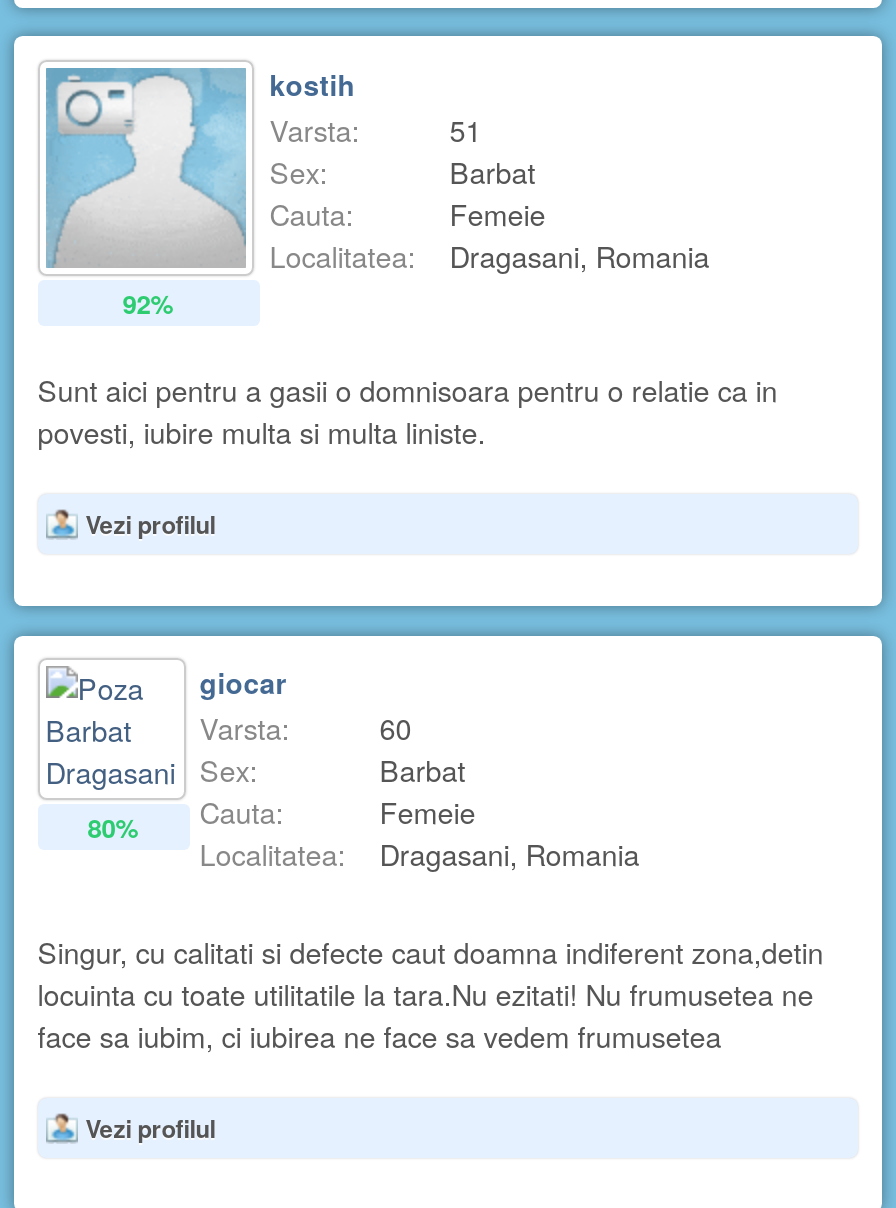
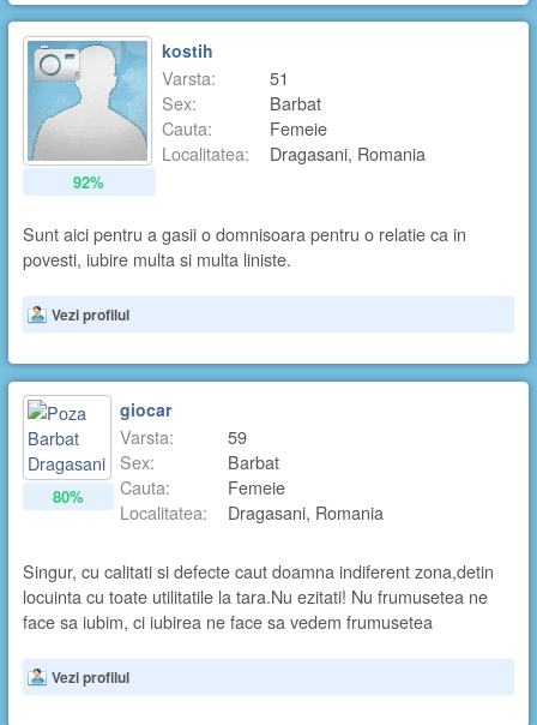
- 60
+ 59
